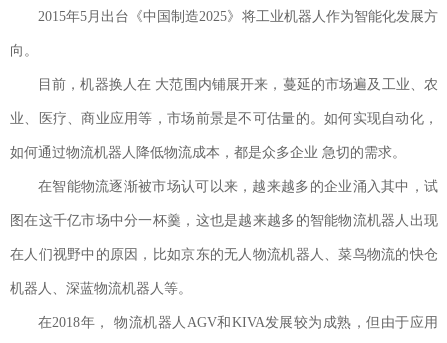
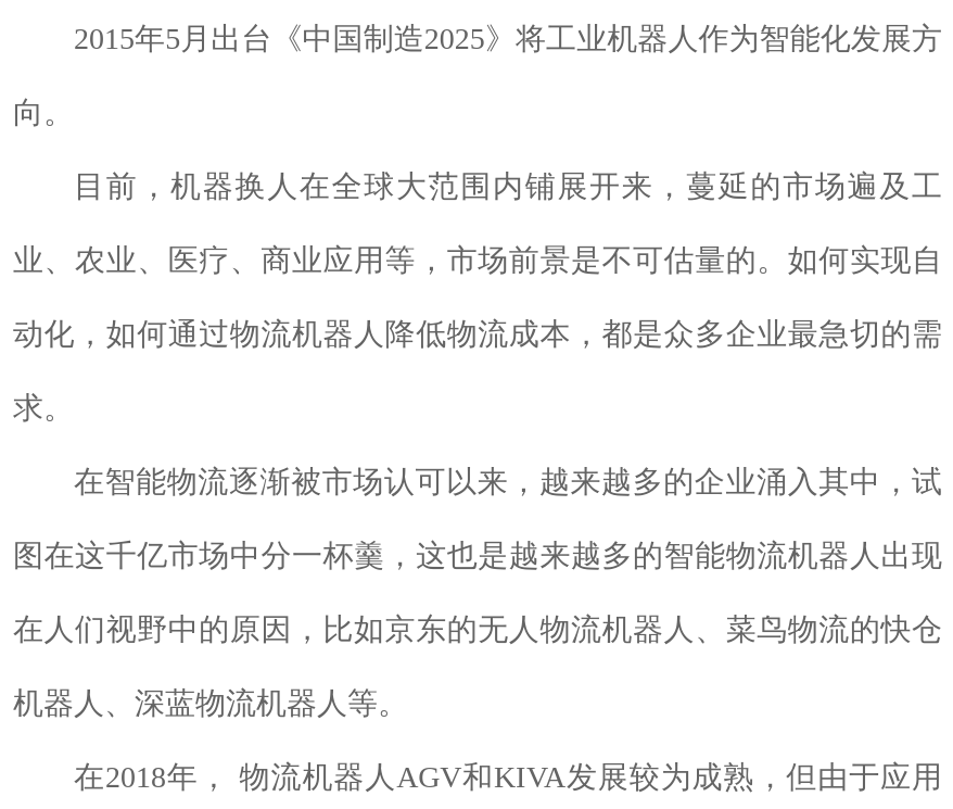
- 目前，机器换人在 大范围内铺展开来，蔓延的市场遍及工业、农
- 业、医疗、商业应用等，市场前景是不可估量的。如何实现自动化，
- 如何通过物流机器人降低物流成本，都是众多企业 急切的需求。
+ 目前，机器换人在全球大范围内铺展开来，蔓延的市场遍及工
+ 业、农业、医疗、商业应用等，市场前景是不可估量的。如何实现自
+ 动化，如何通过物流机器人降低物流成本，都是众多企业最急切的需
+ 求。
